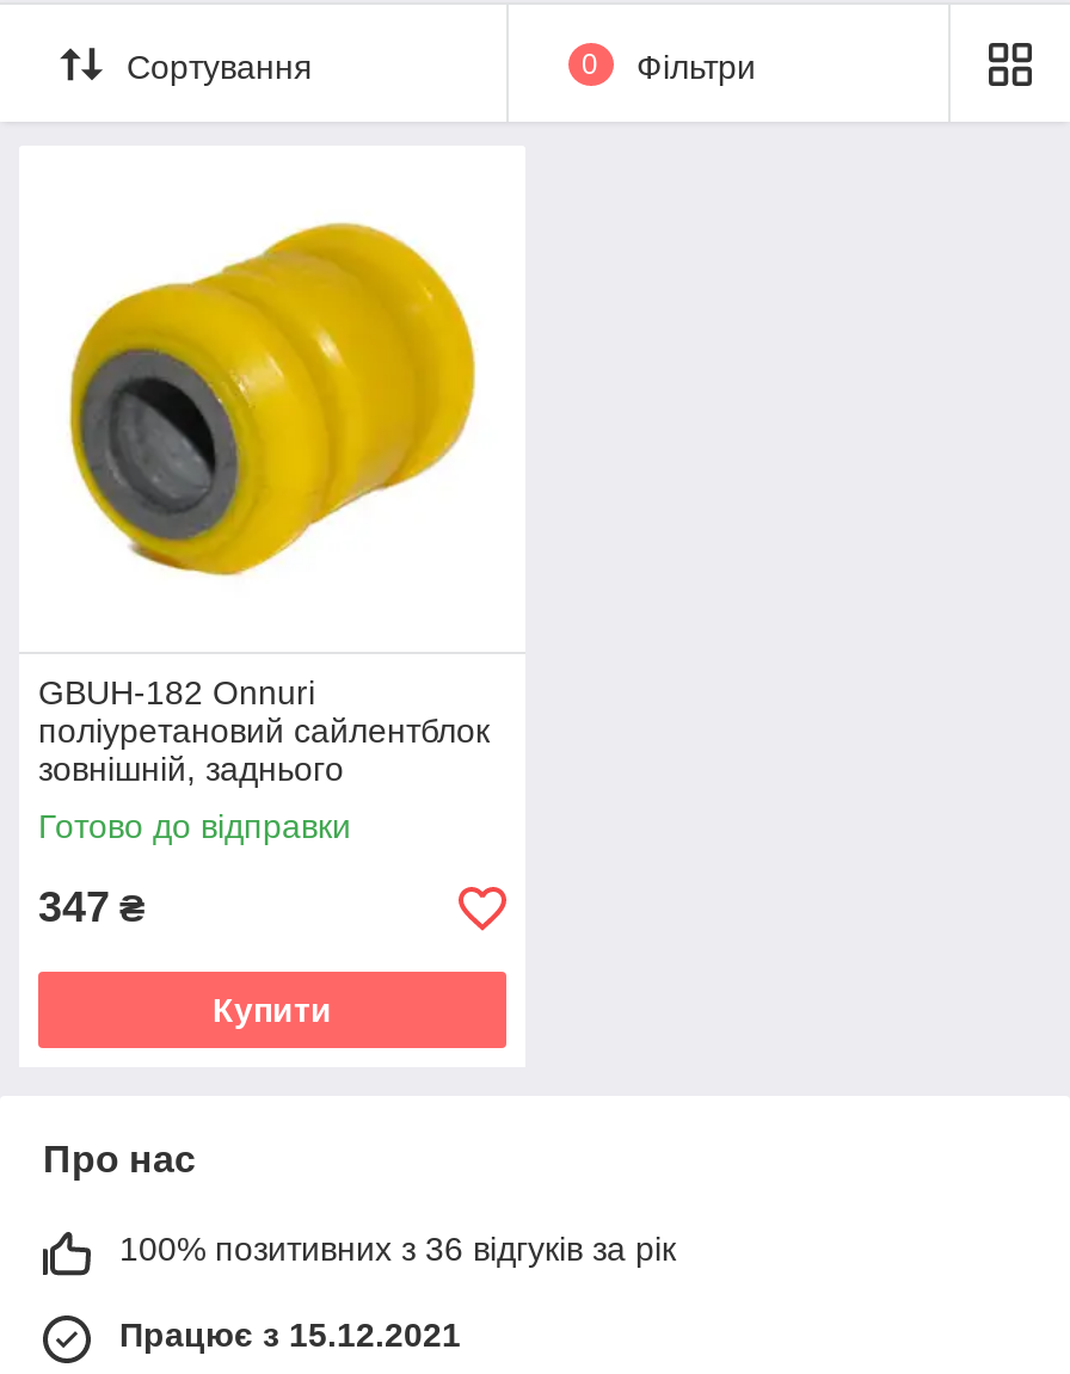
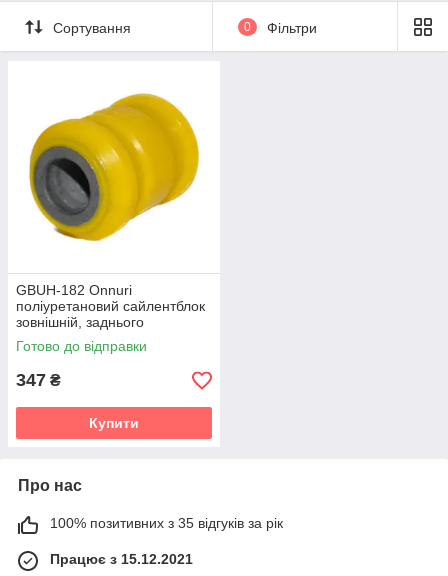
- 100% позитивних з 36 відгуків за рік
+ 100% позитивних з 35 відгуків за рік
